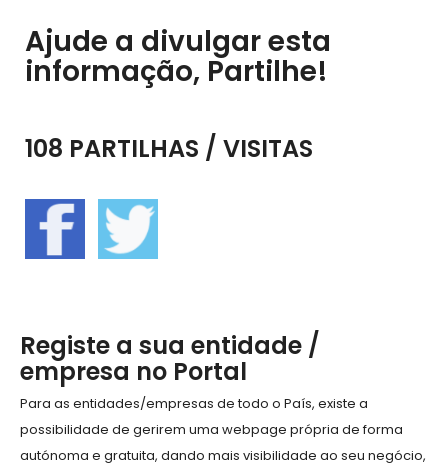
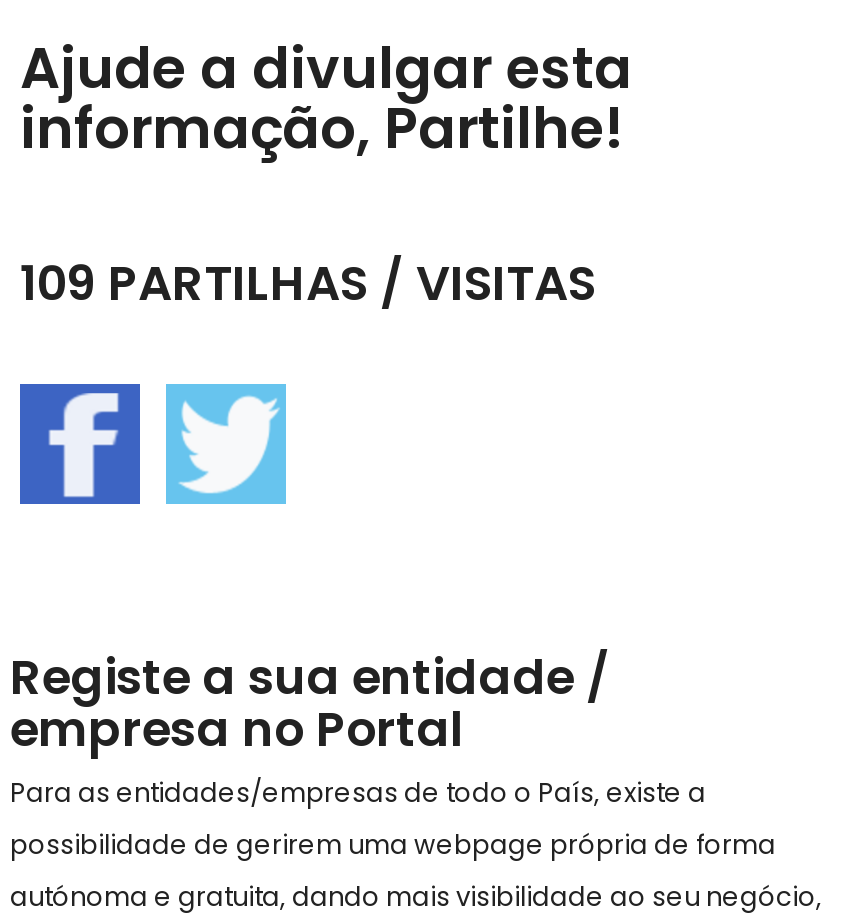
- 108 PARTILHAS / VISITAS
+ 109 PARTILHAS / VISITAS
